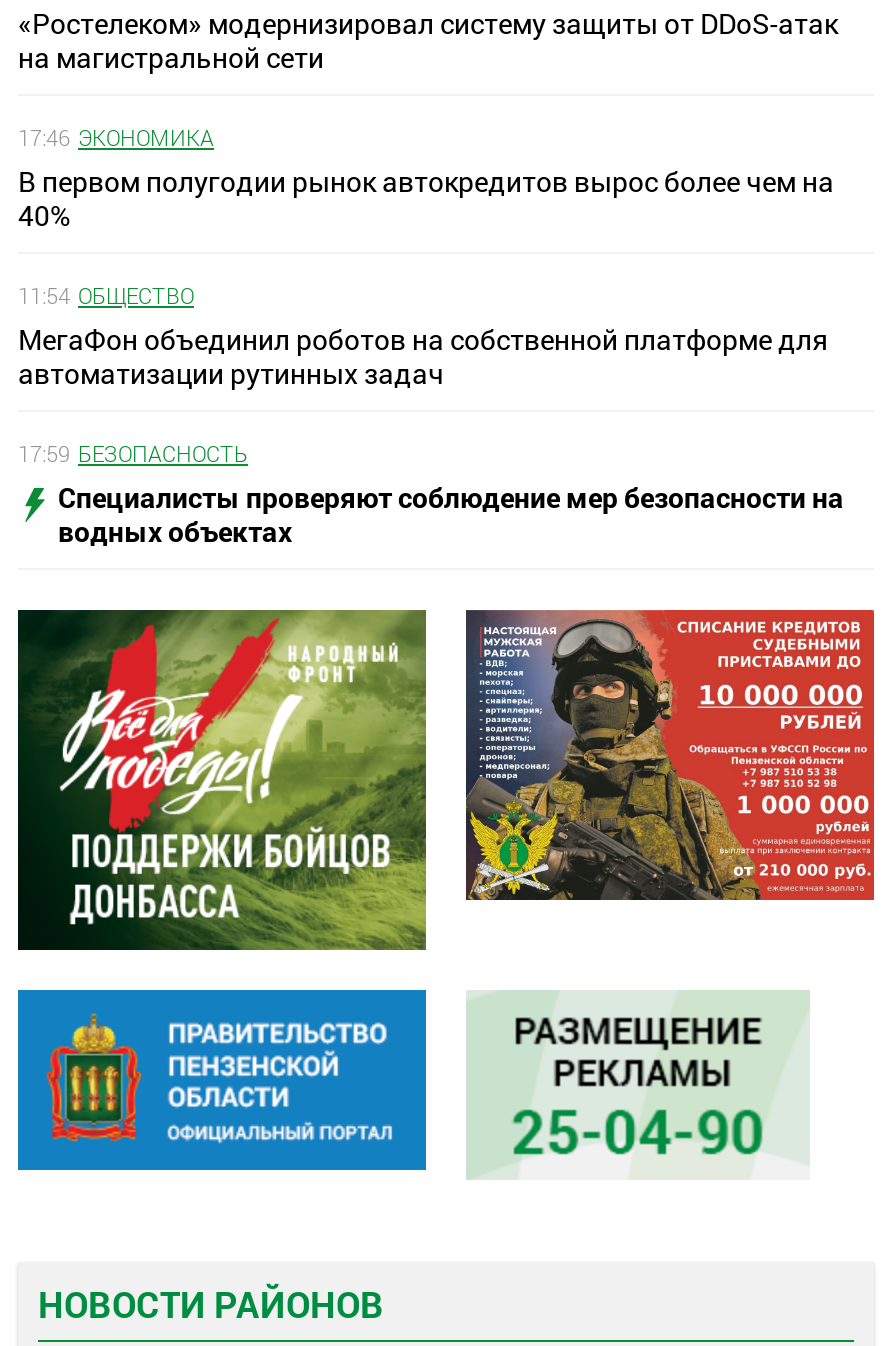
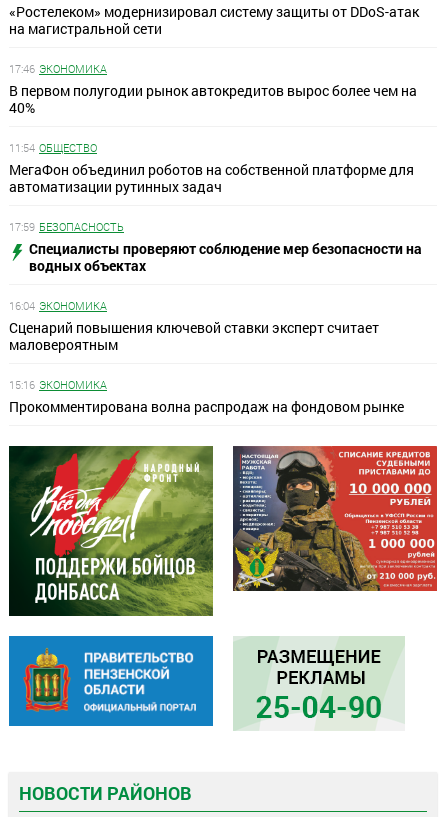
+ 16:04 ЭКОНОМИКА
+ Сценарий повышения ключевой ставки эксперт считает
+ маловероятным
+ 15:16 ЭКОНОМИКА
+ Прокомментирована волна распродаж на фондовом рынке
